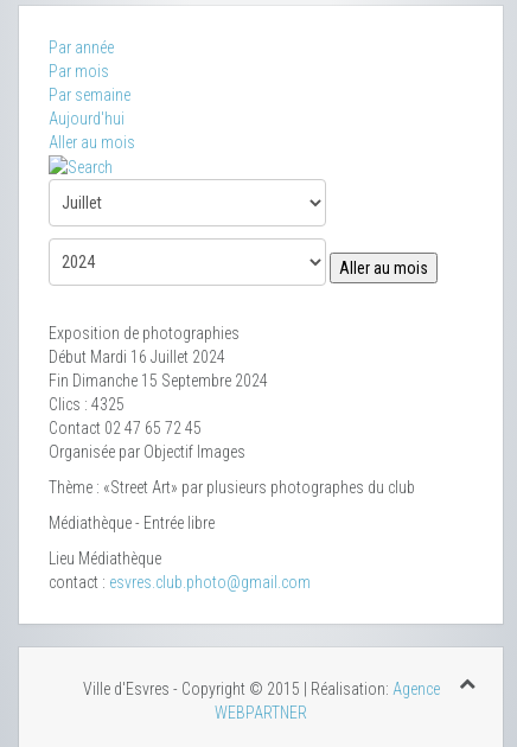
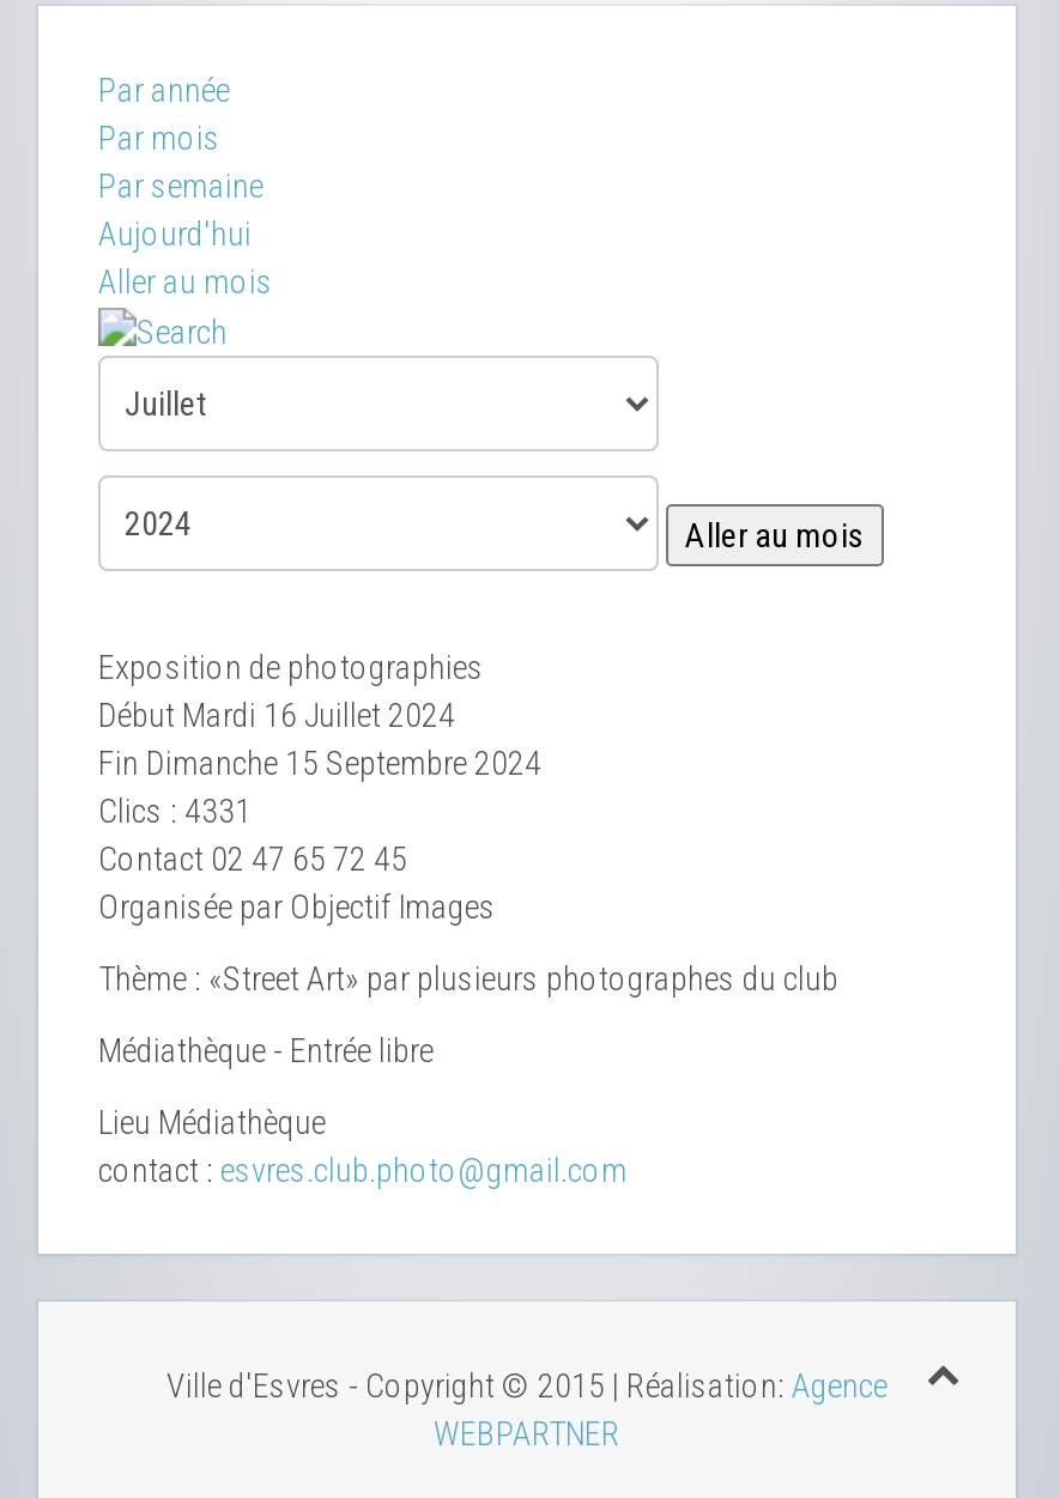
- Clics: 4325
+ Clics: 4331
